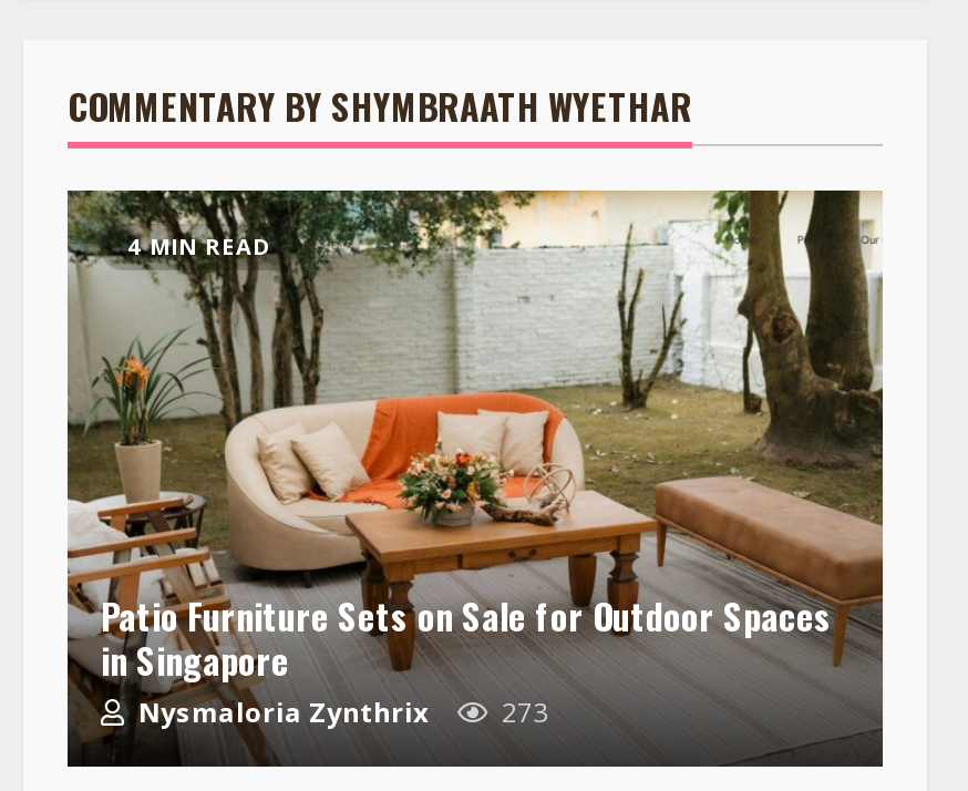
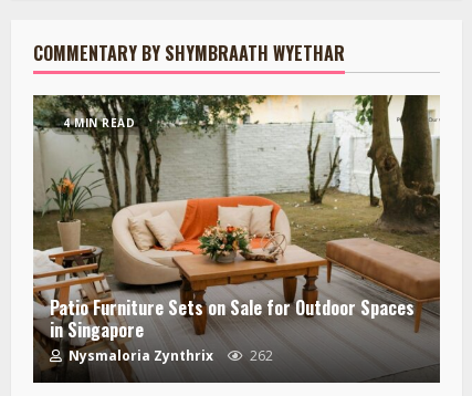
- Nysmaloria Zynthrix 273
+ Nysmaloria Zynthrix 262
